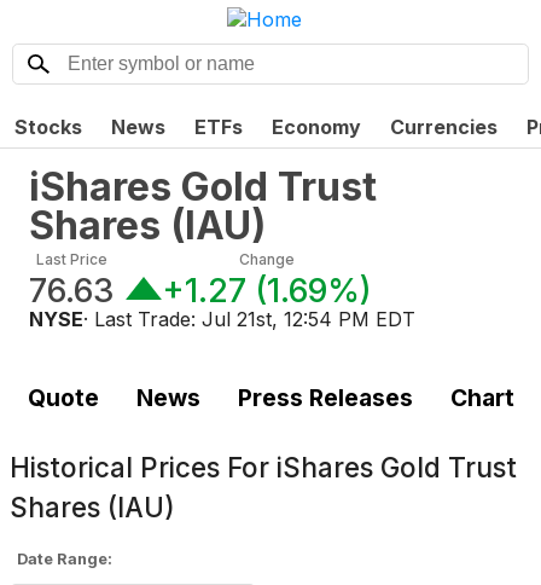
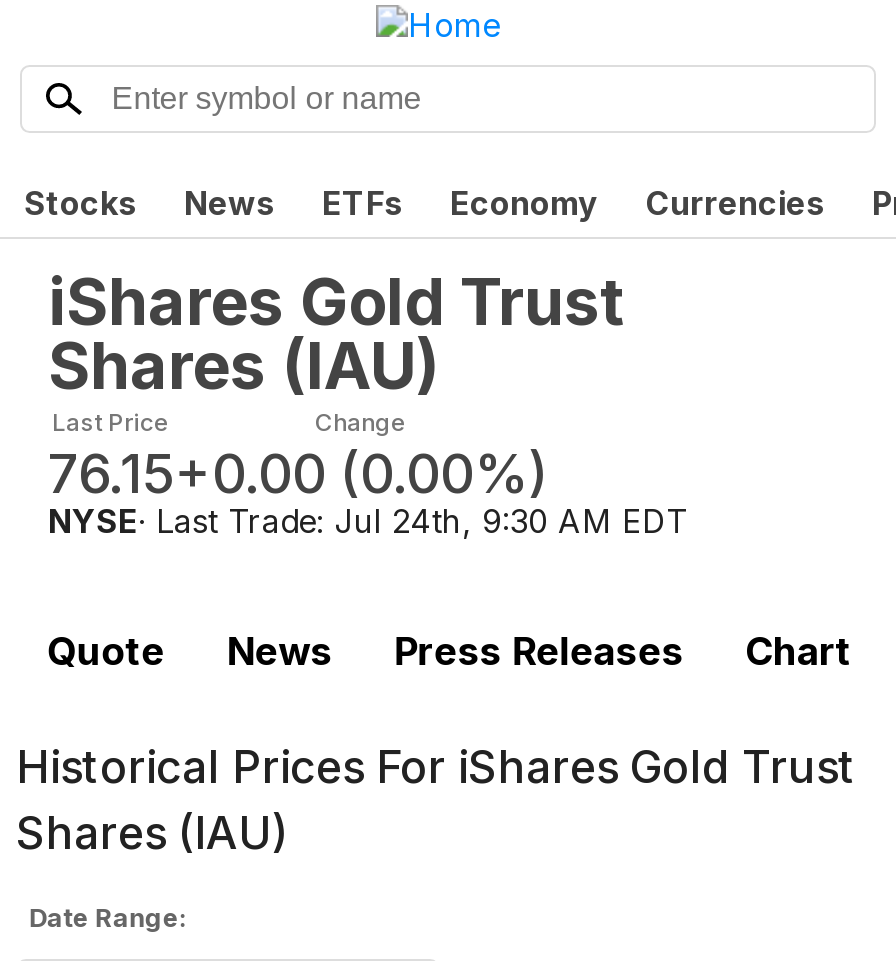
- 76.63
+ 76.15

- +1.27 (1.69%)
+ +0.00 (0.00%)

- NYSE · Last Trade: Jul 21st, 12:54 PM EDT
+ NYSE · Last Trade: Jul 24th, 9:30 AM EDT
